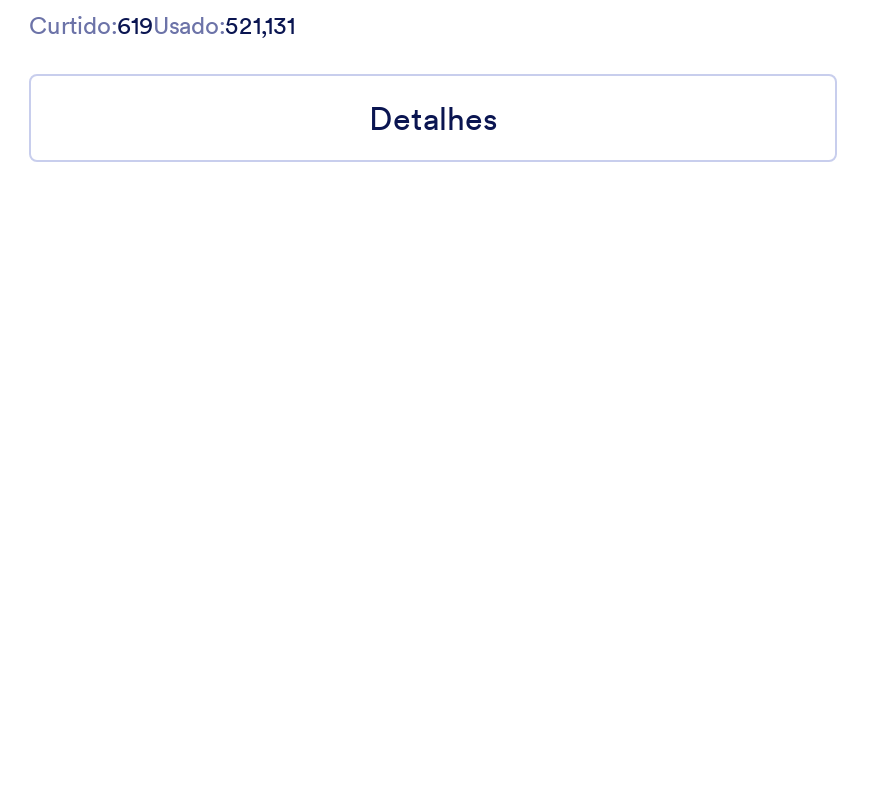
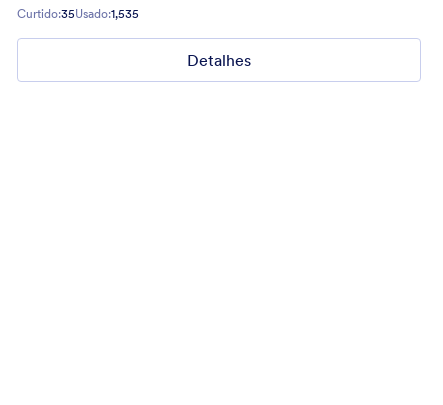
- Curtido:619Usado:521,131
+ Curtido:35Usado:1,535
